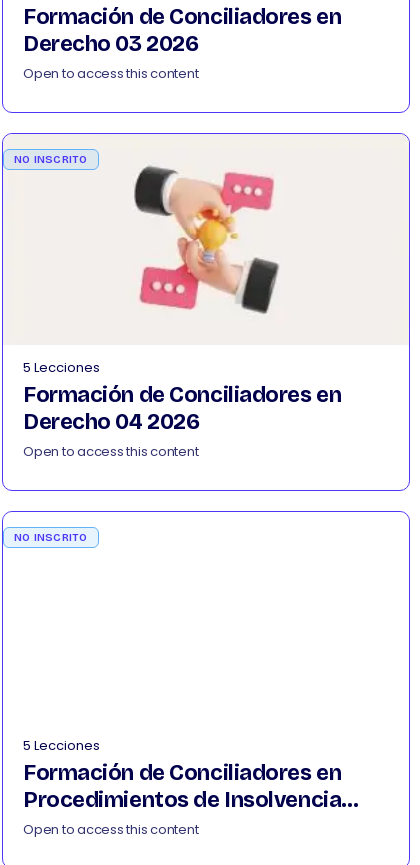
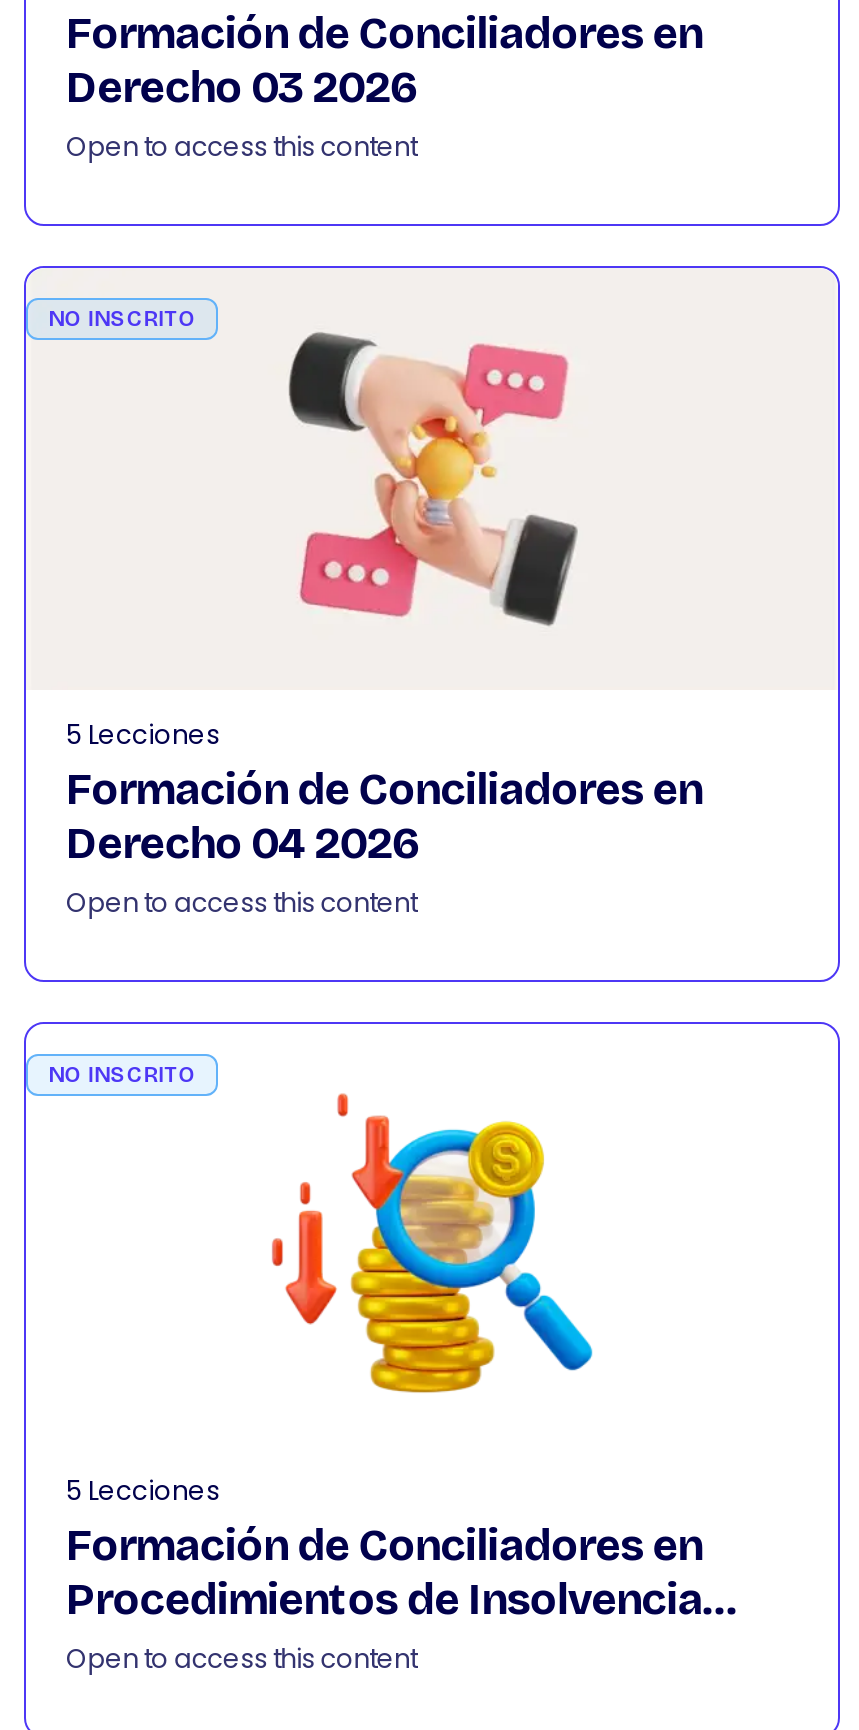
+ [image]
